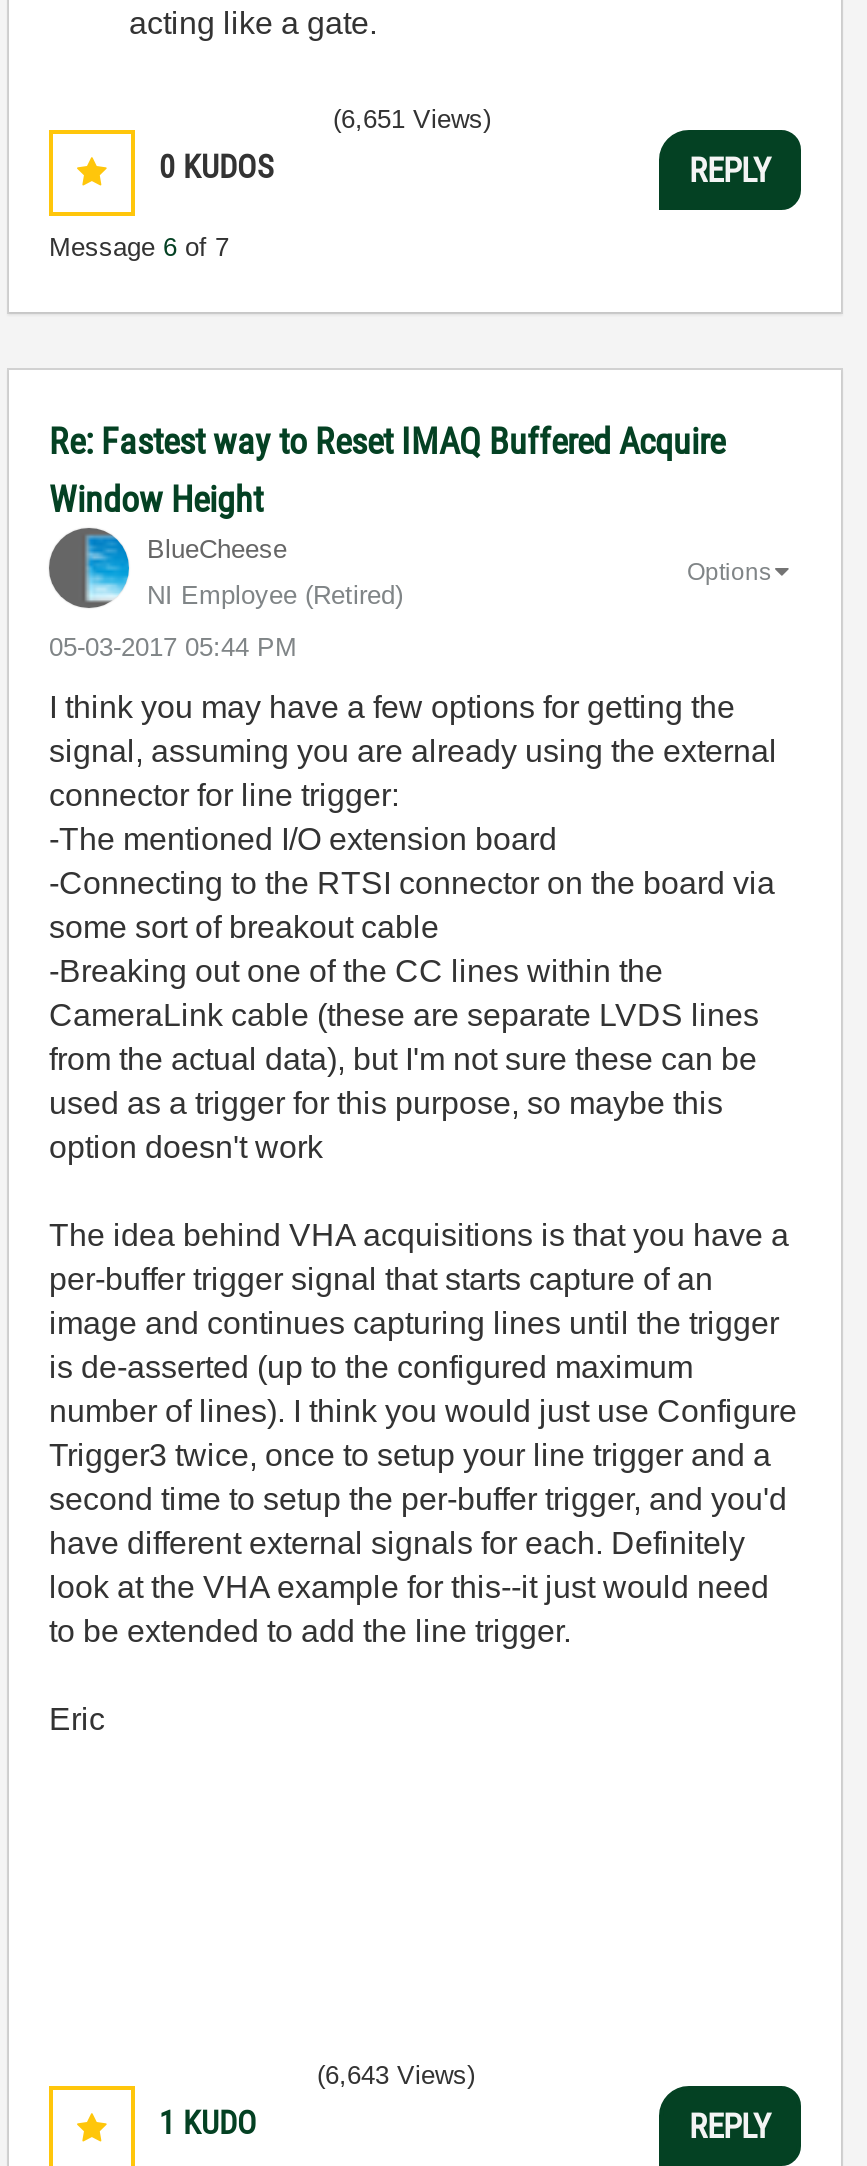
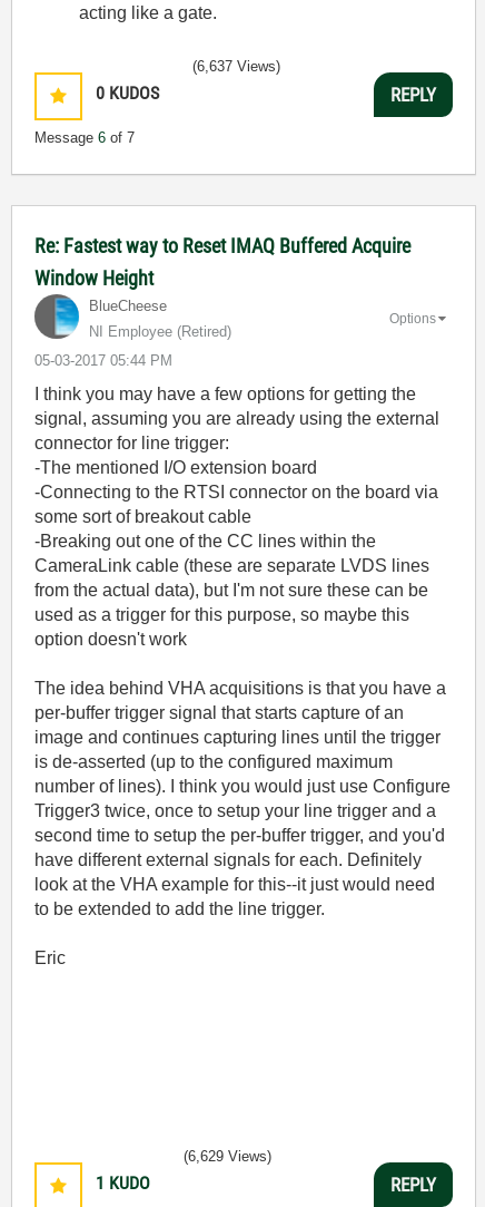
- (6,651 Views)
+ (6,637 Views)

- (6,643 Views)
+ (6,629 Views)
